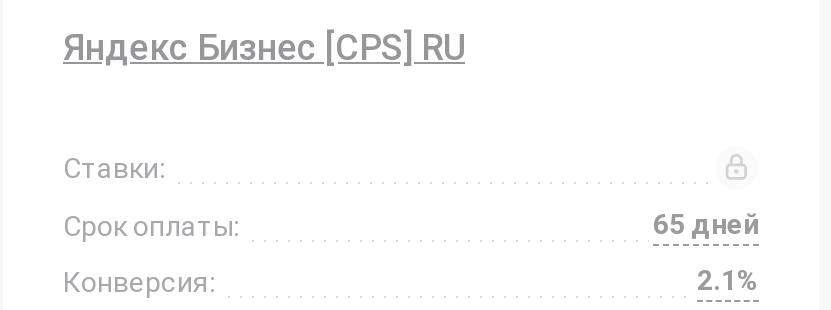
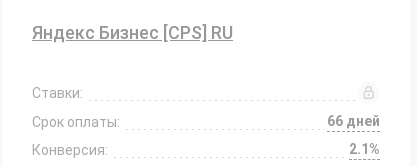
- 65 дней
+ 66 дней
